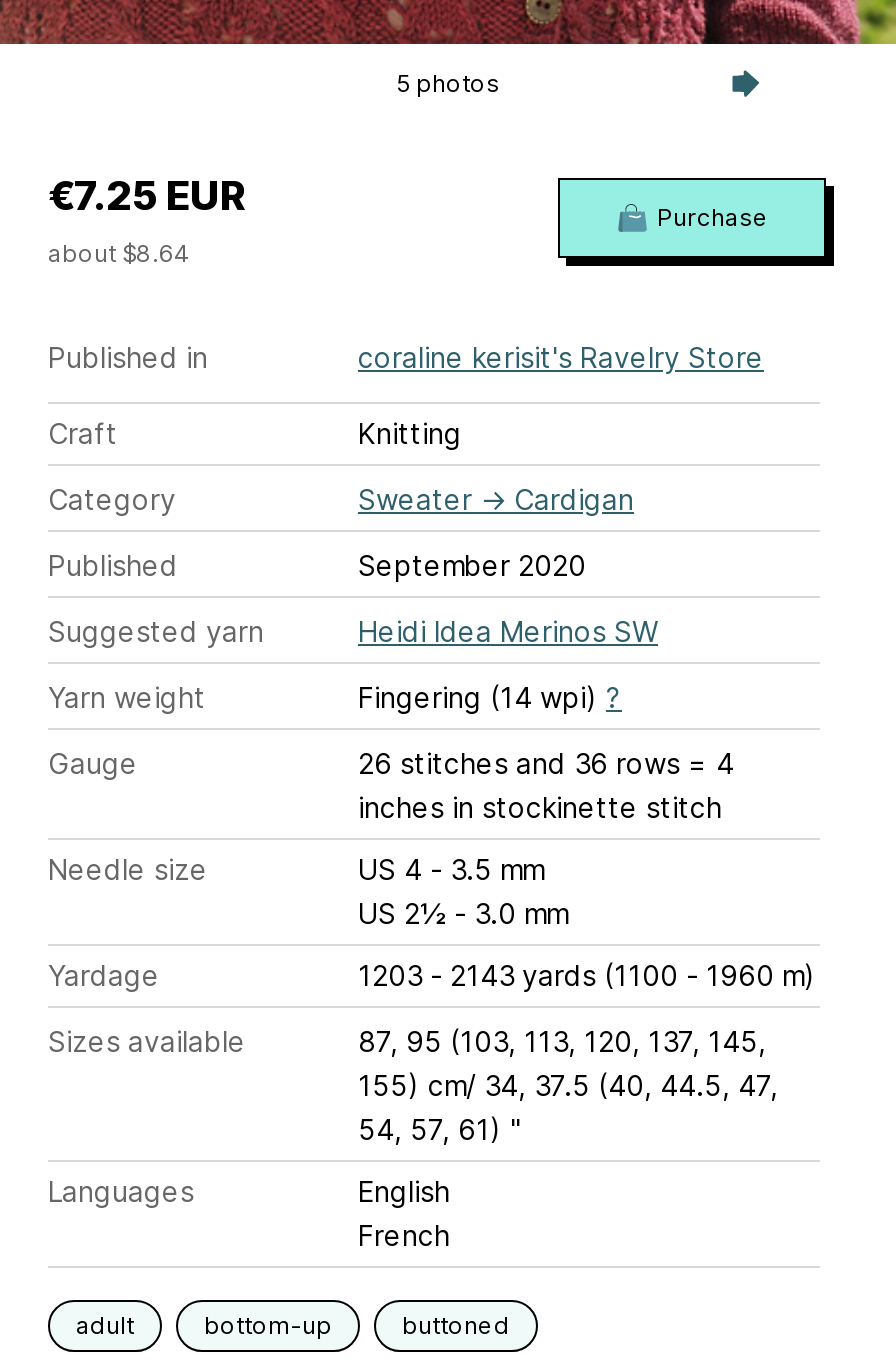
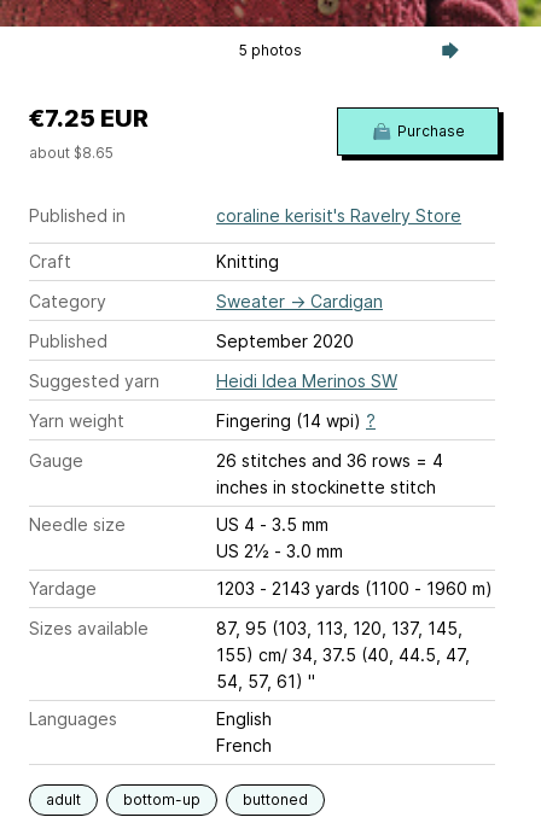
- about $8.64
+ about $8.65
